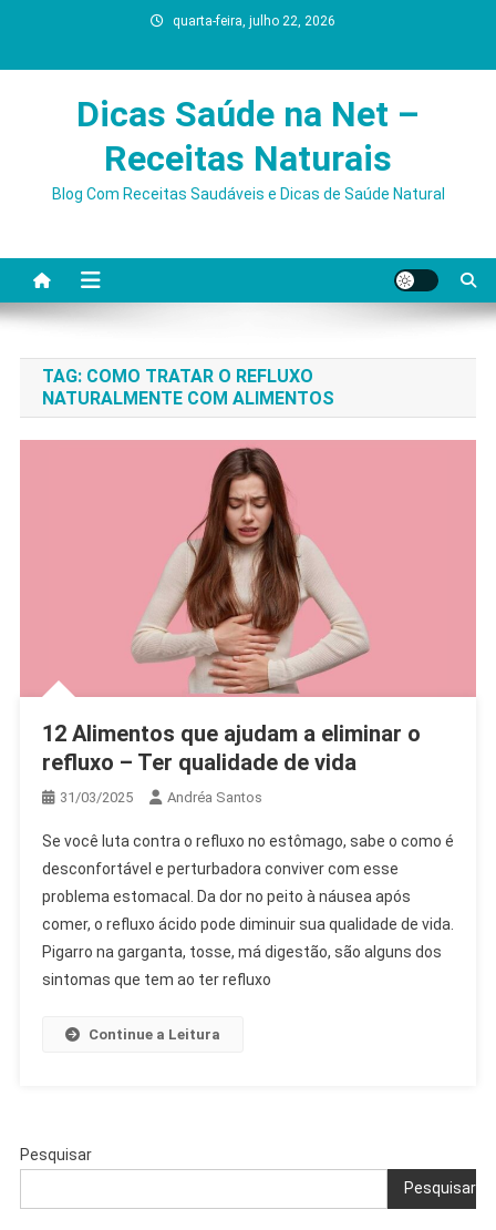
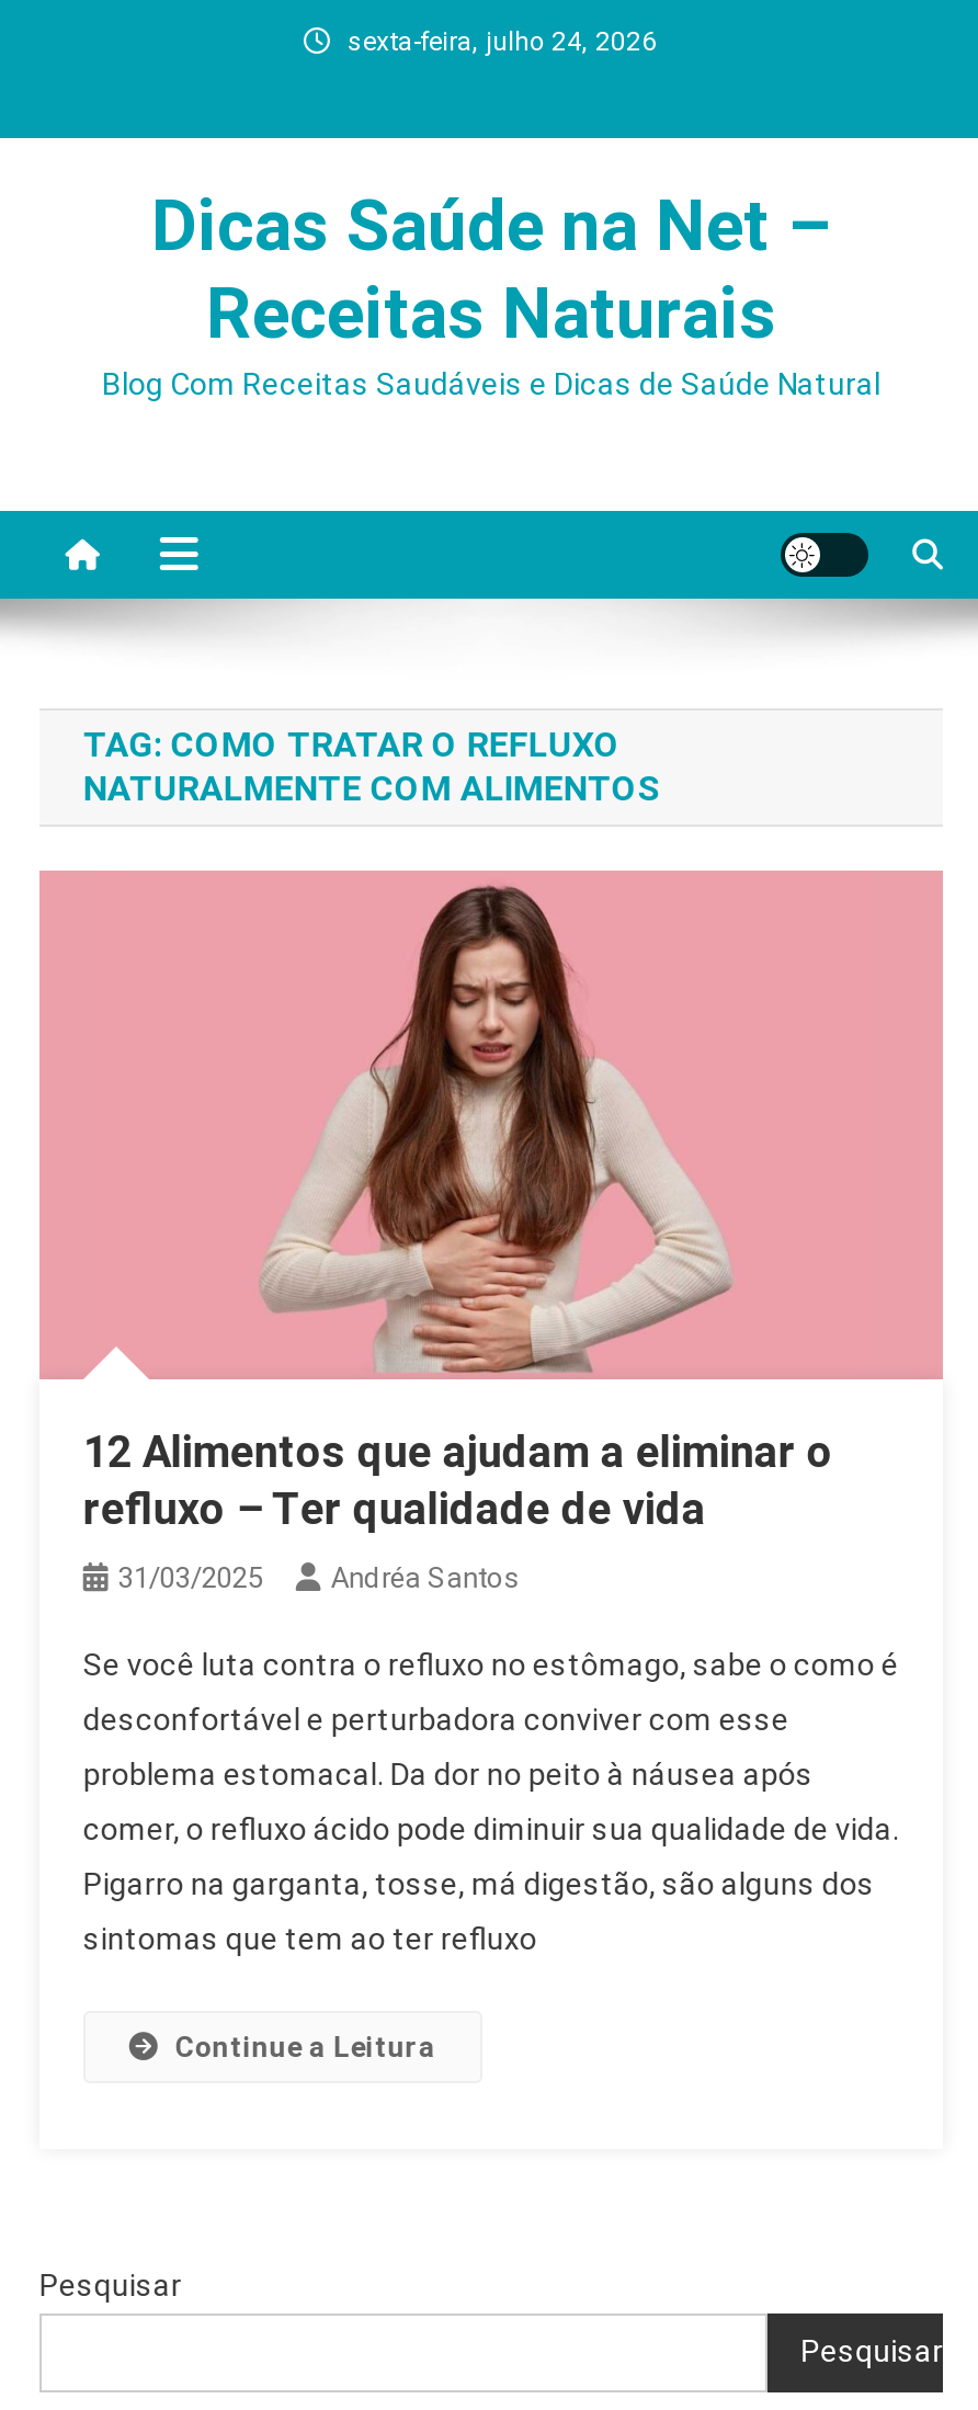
- quarta-feira, julho 22, 2026
+ sexta-feira, julho 24, 2026
